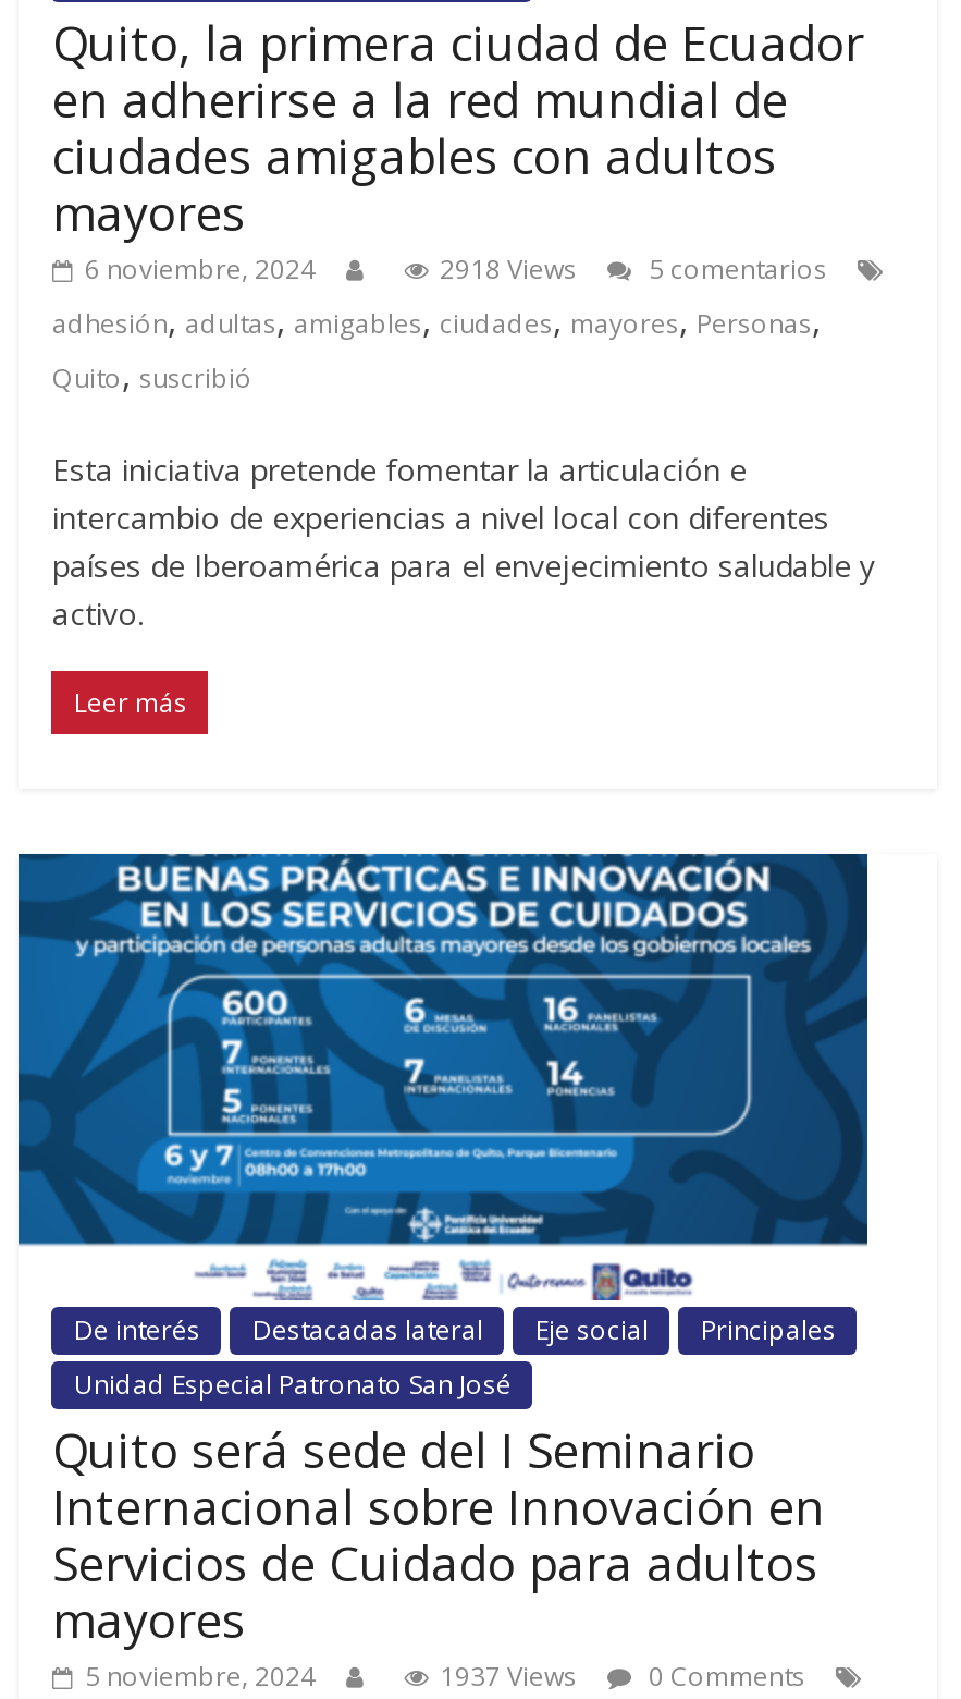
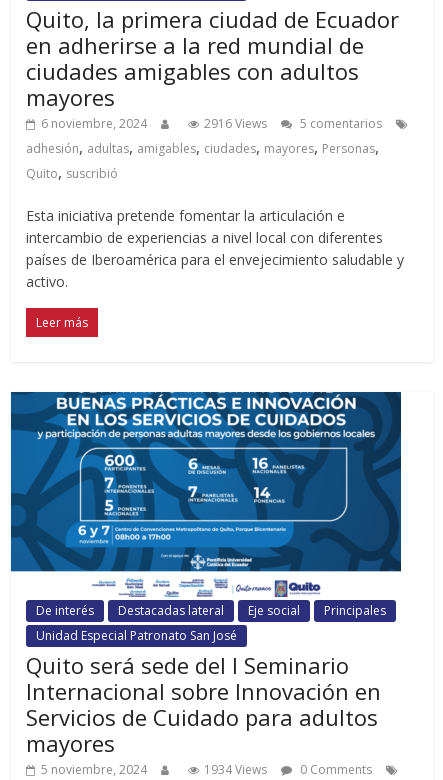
- 2918 Views 5 comentarios
+ 2916 Views 5 comentarios

- 1937 Views 0 Comments
+ 1934 Views 0 Comments
